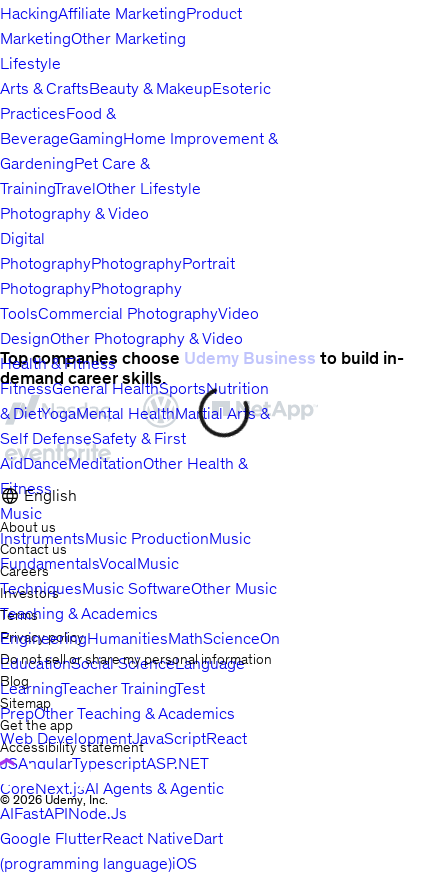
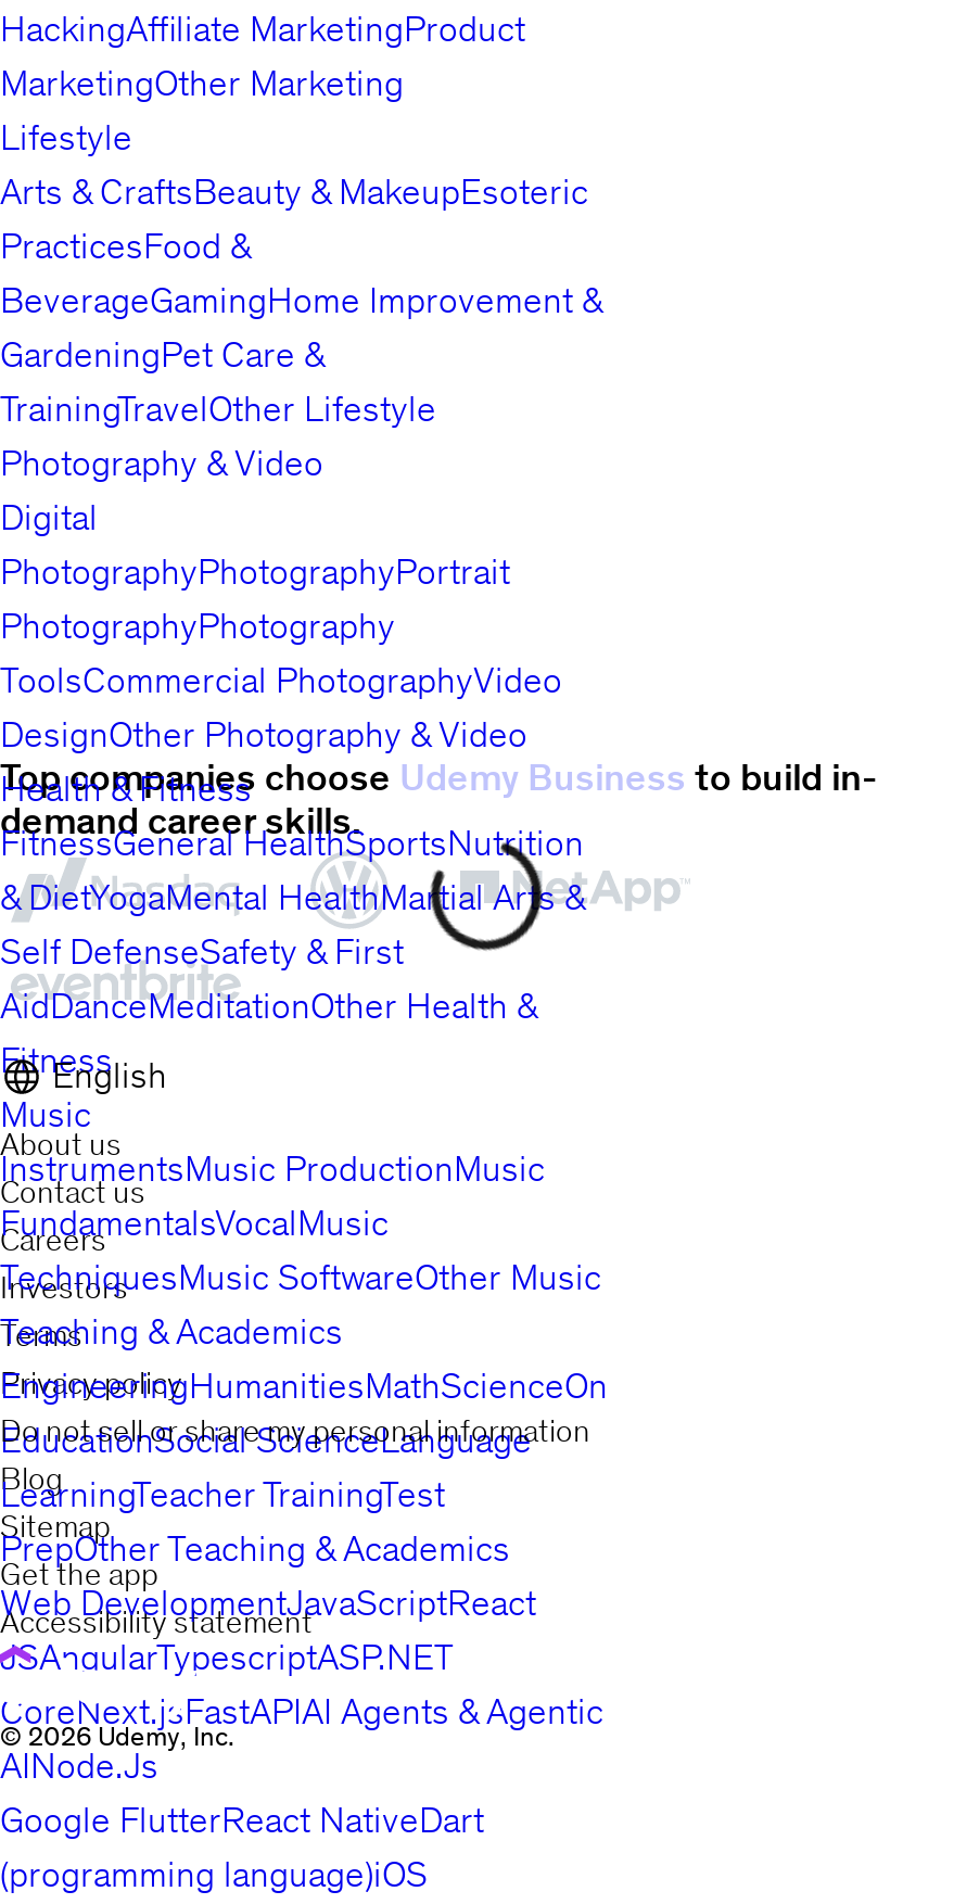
- CoreNext.jsAI Agents & Agentic
- AIFastAPINode.Js
+ CoreNext.jsFastAPIAI Agents & Agentic
+ AINode.Js
